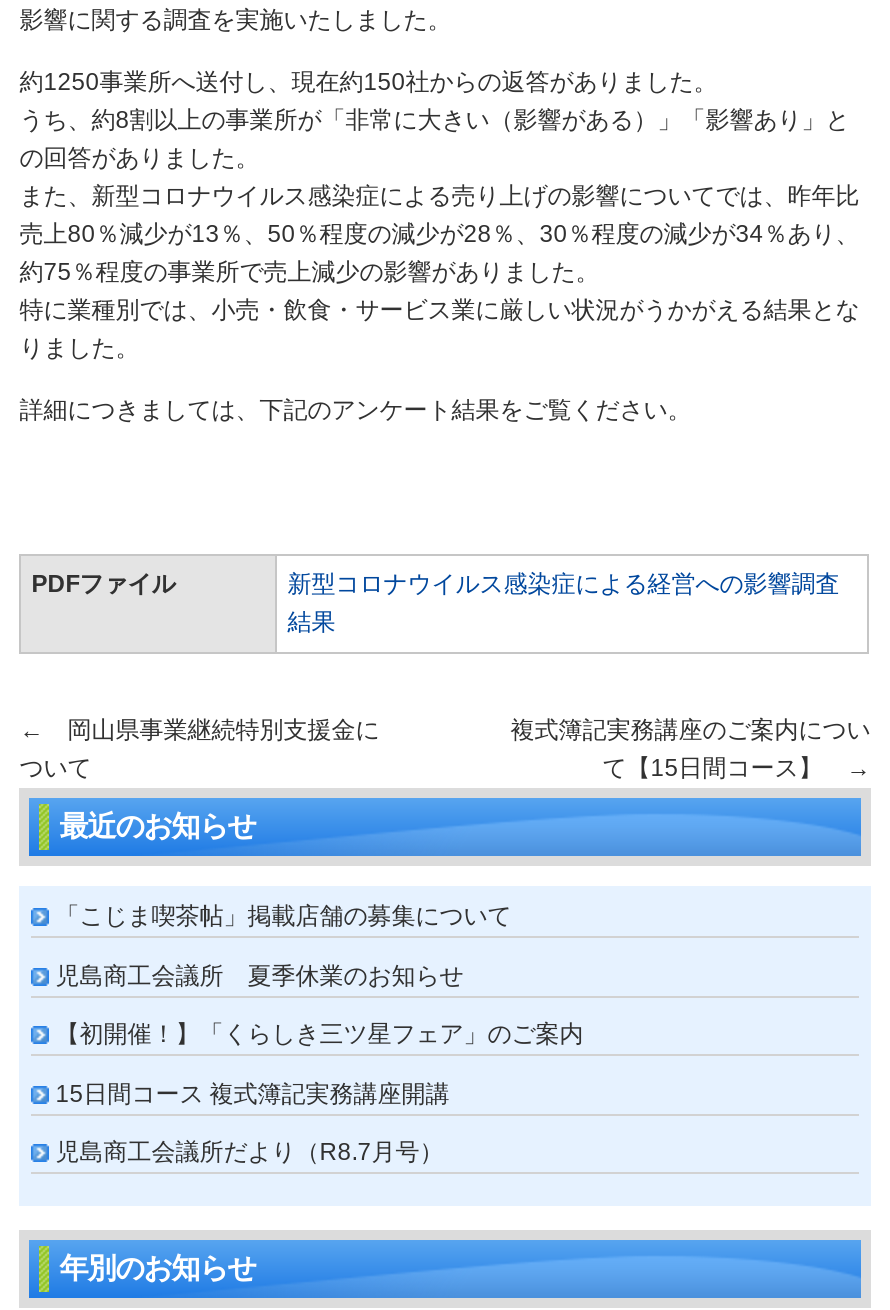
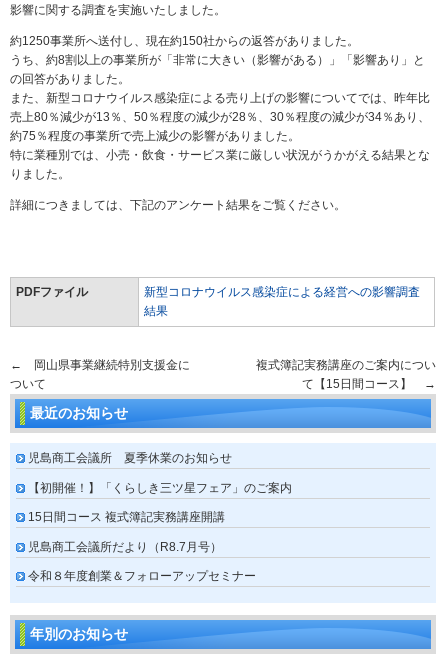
- 「こじま喫茶帖」掲載店舗の募集について

moved up: 児島商工会議所 夏季休業のお知らせ | 【初開催！】「くらしき三ツ星フェア」のご案内 | 15日間コース 複式簿記実務講座開講 | 児島商工会議所だより（R8.7月号）

+ 令和８年度創業＆フォローアップセミナー
